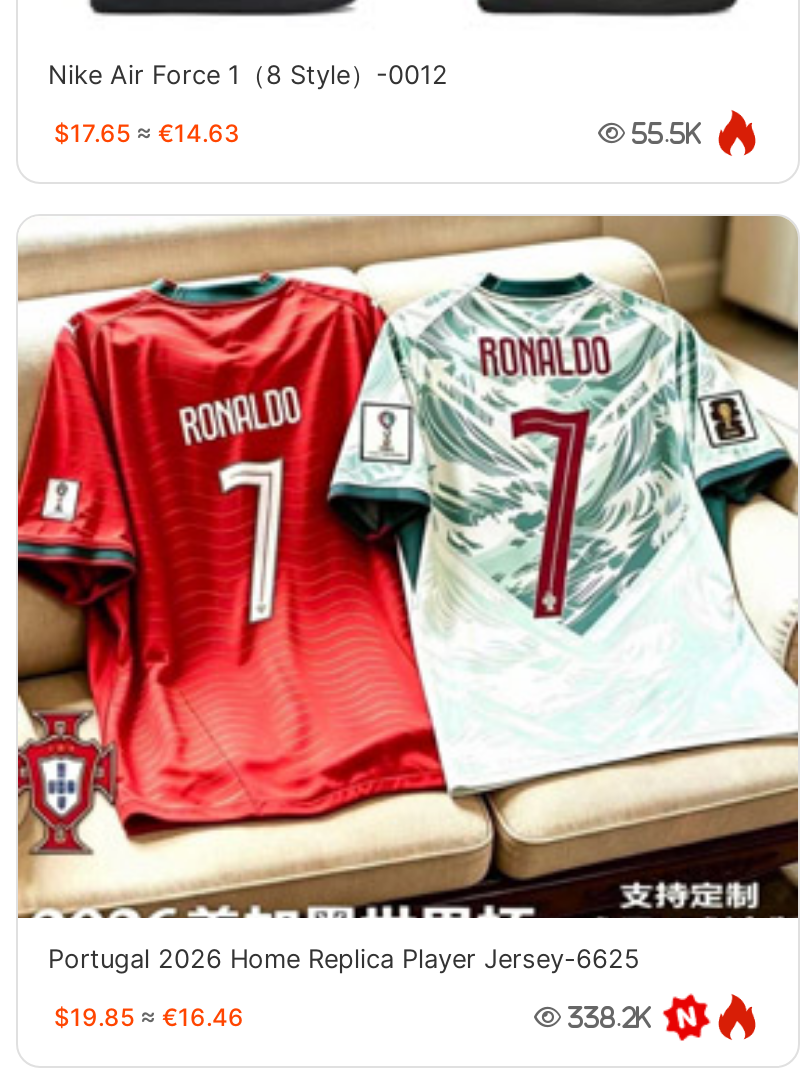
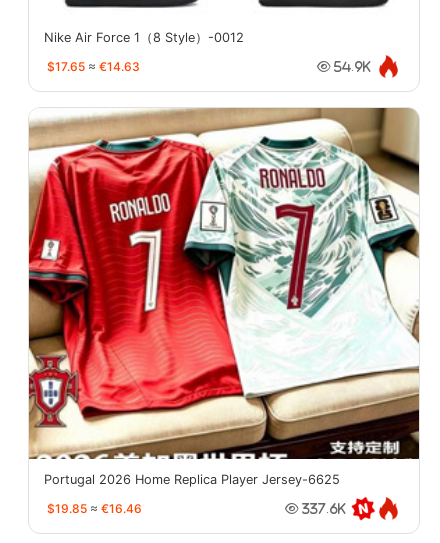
- 55.5K
+ 54.9K

- 338.2K
+ 337.6K
